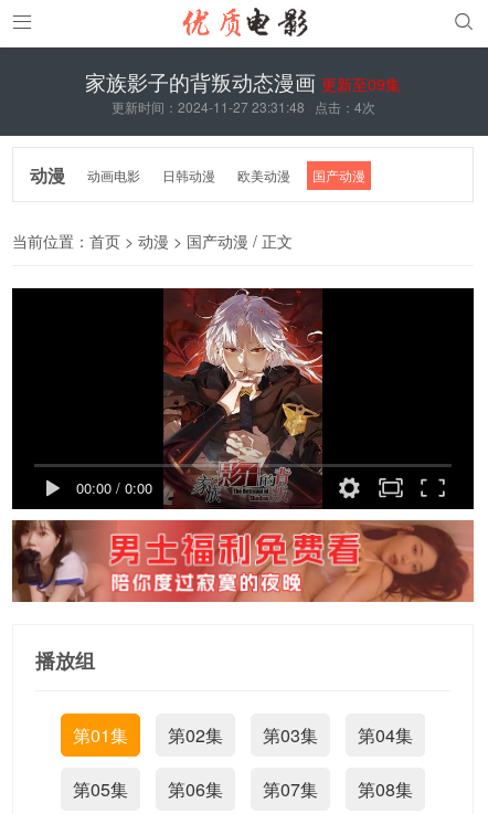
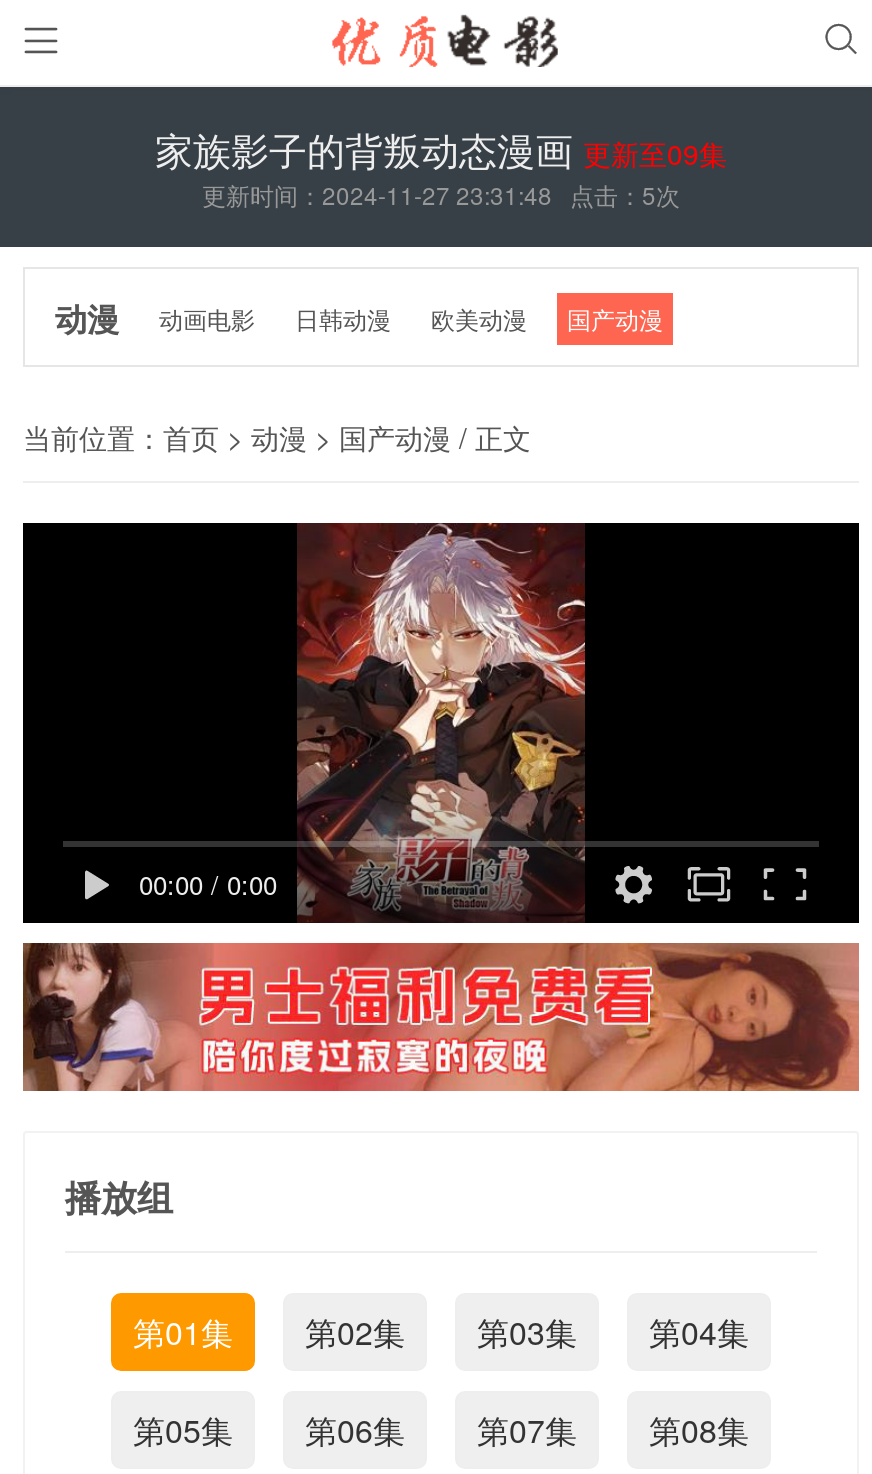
- 更新时间：2024-11-27 23:31:48 点击：4次
+ 更新时间：2024-11-27 23:31:48 点击：5次
